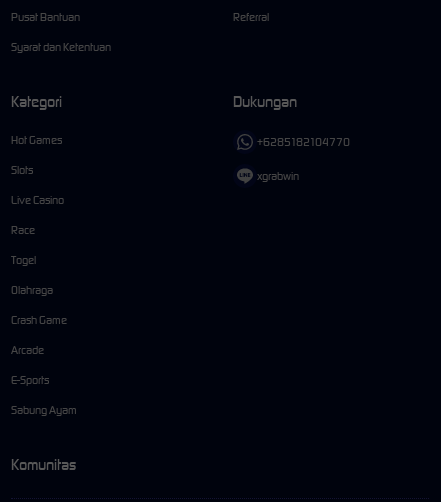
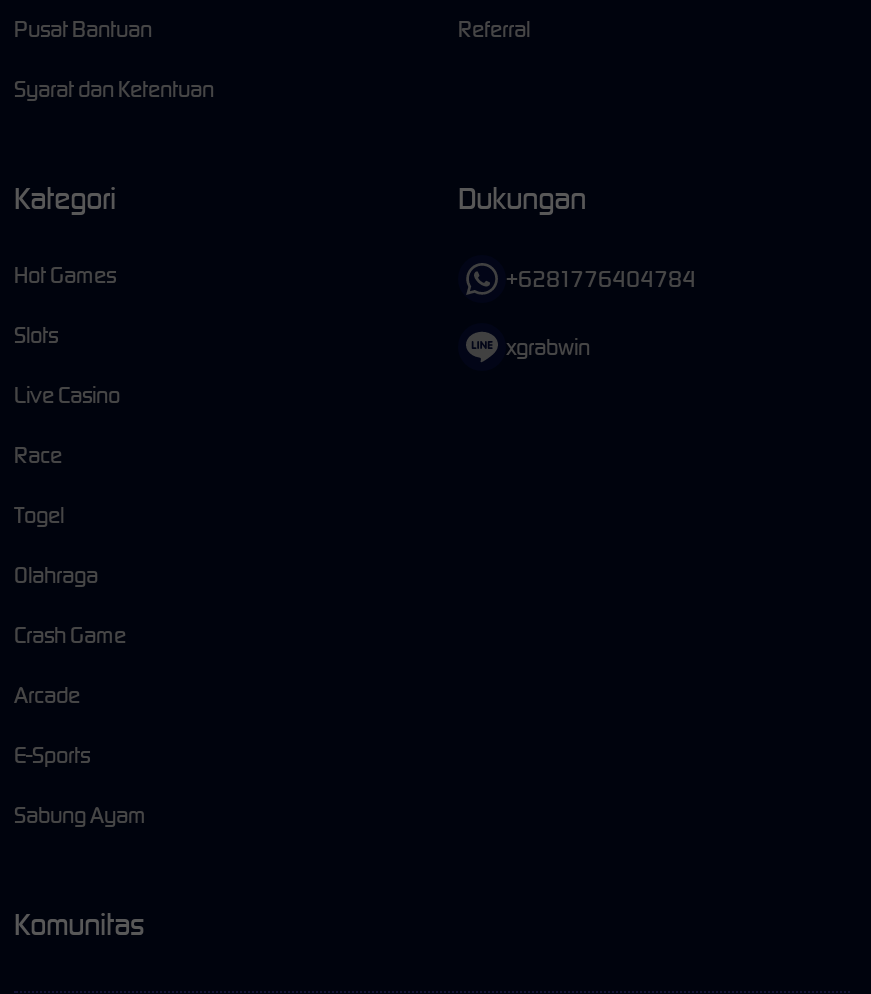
- +6285182104770
+ +6281776404784
